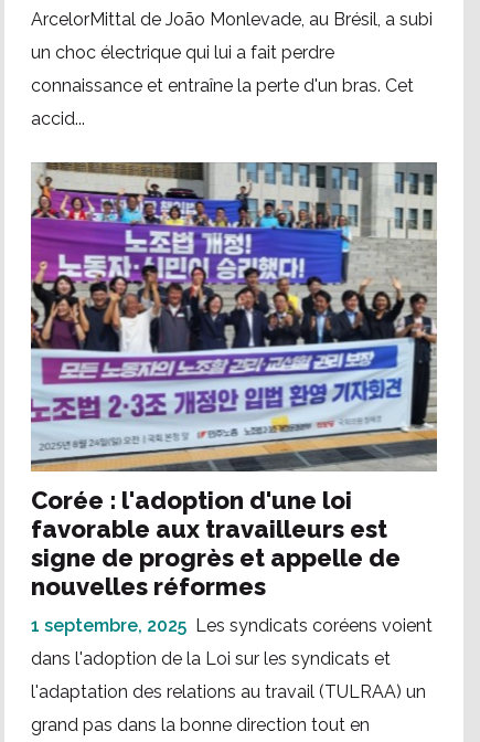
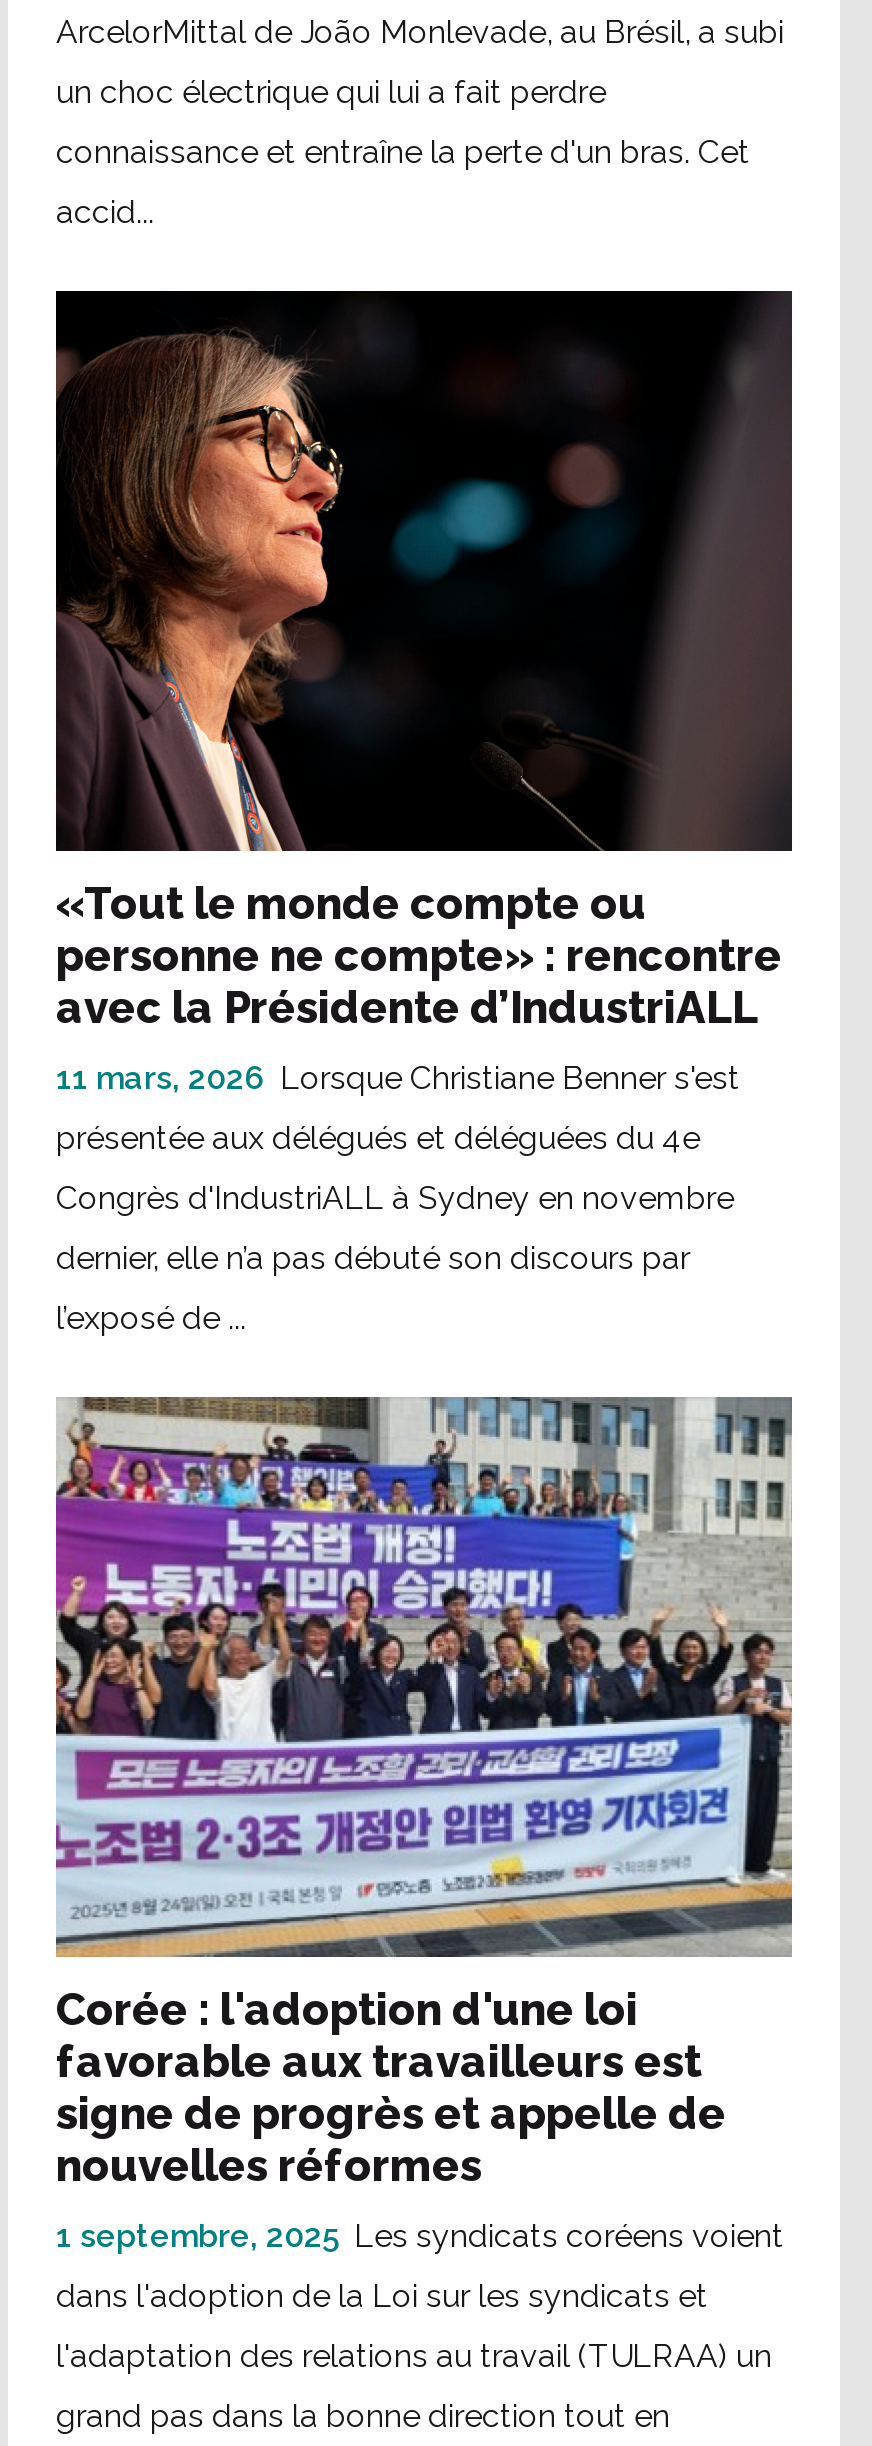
+ [image]
+ «Tout le monde compte ou
+ personne ne compte» : rencontre
+ avec la Présidente d’IndustriALL
+ 11 mars, 2026 Lorsque Christiane Benner s'est
+ présentée aux délégués et déléguées du 4e
+ Congrès d'IndustriALL à Sydney en novembre
+ dernier, elle n’a pas débuté son discours par
+ l’exposé de ...
